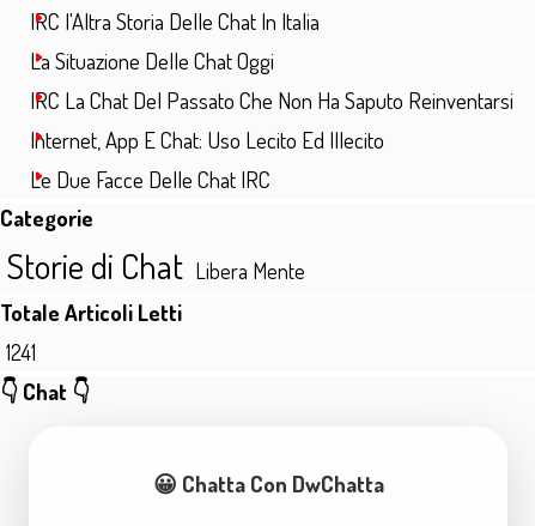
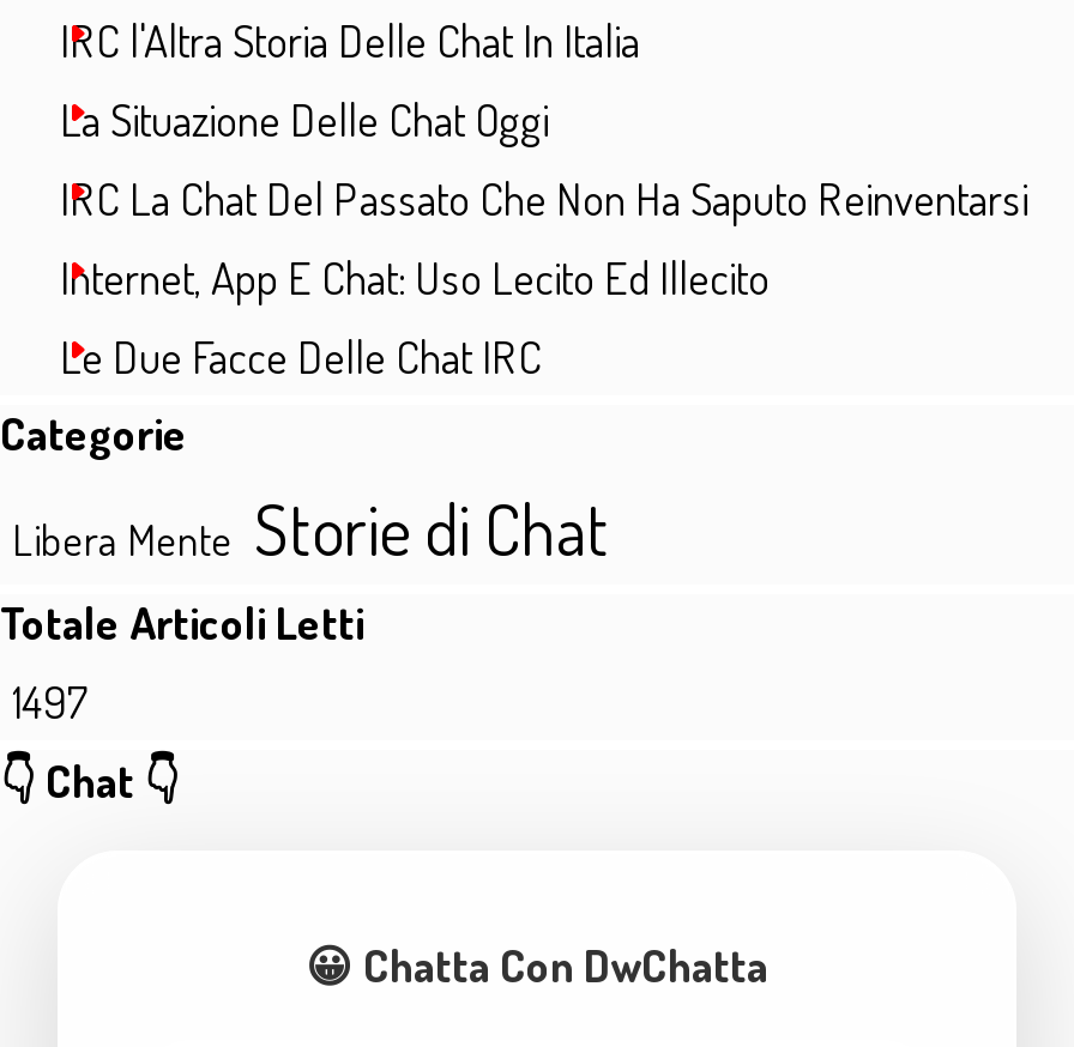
- Storie di Chat Libera Mente
+ Libera Mente Storie di Chat

- 1241
+ 1497
